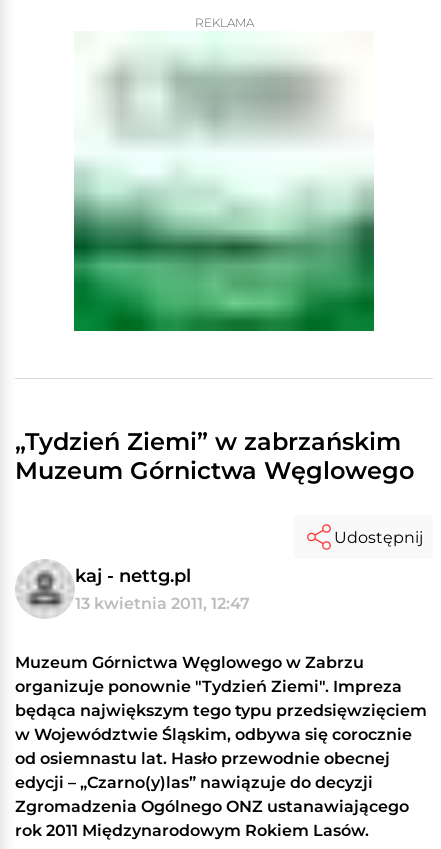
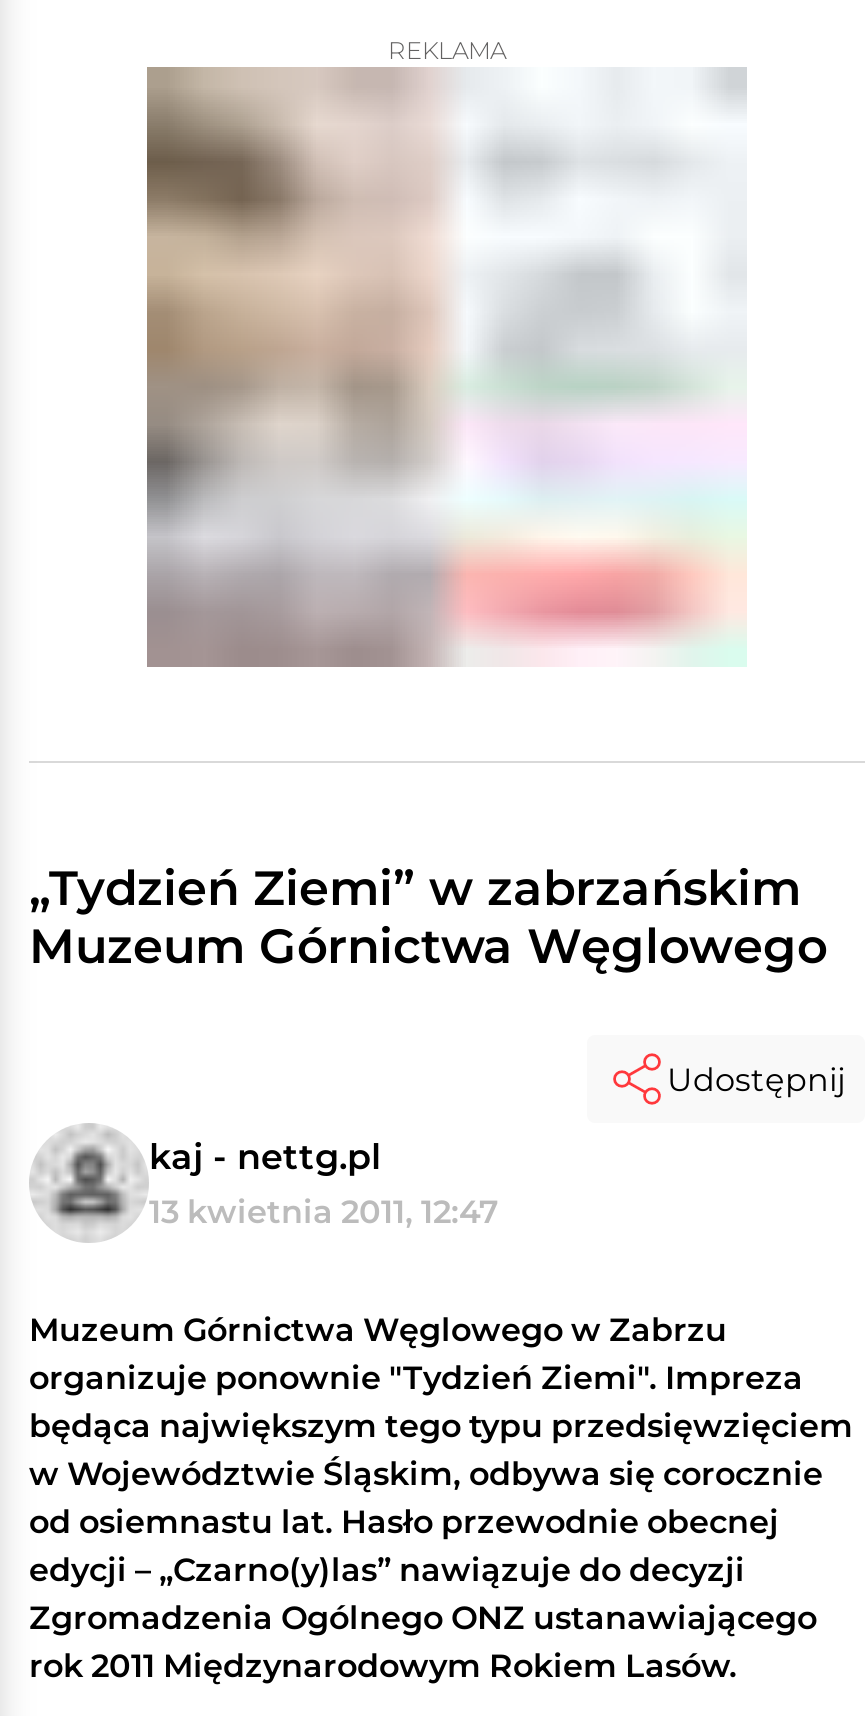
- [image]
+ [image]
